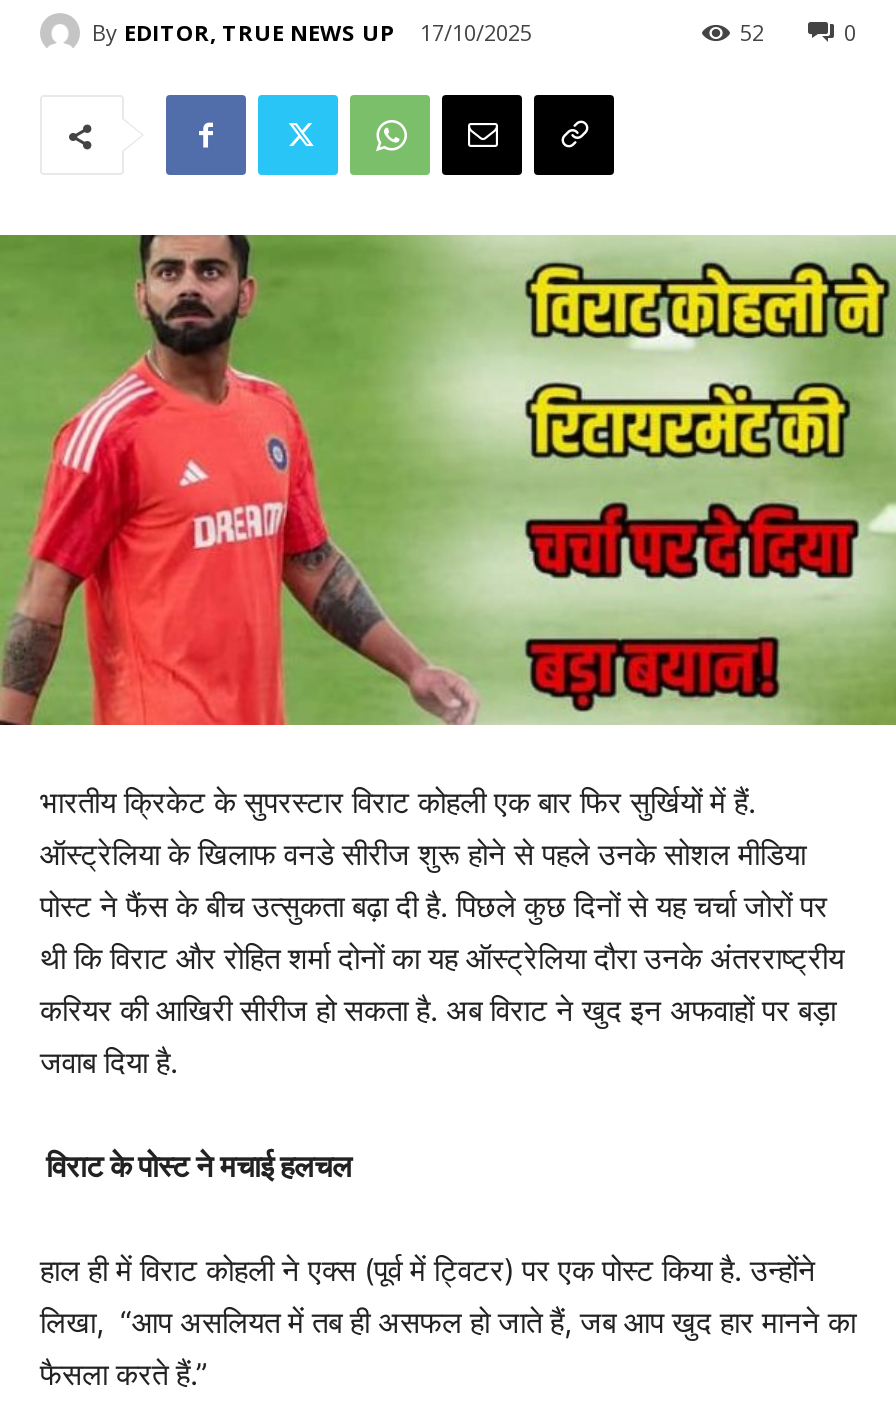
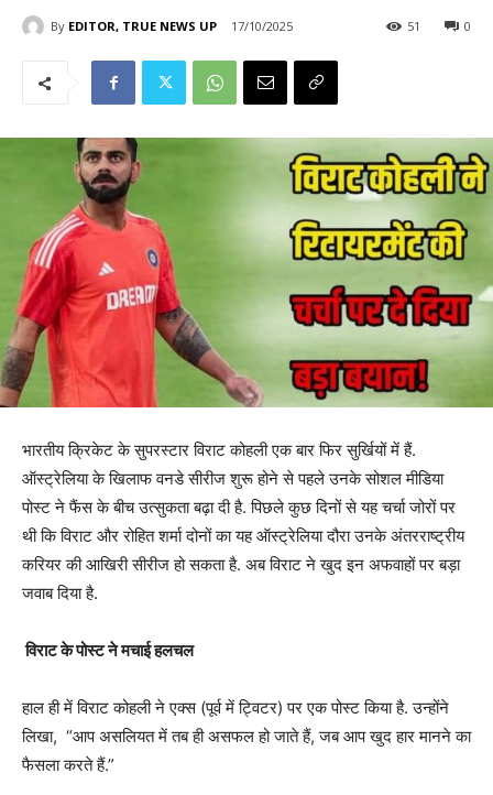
- 52
+ 51
